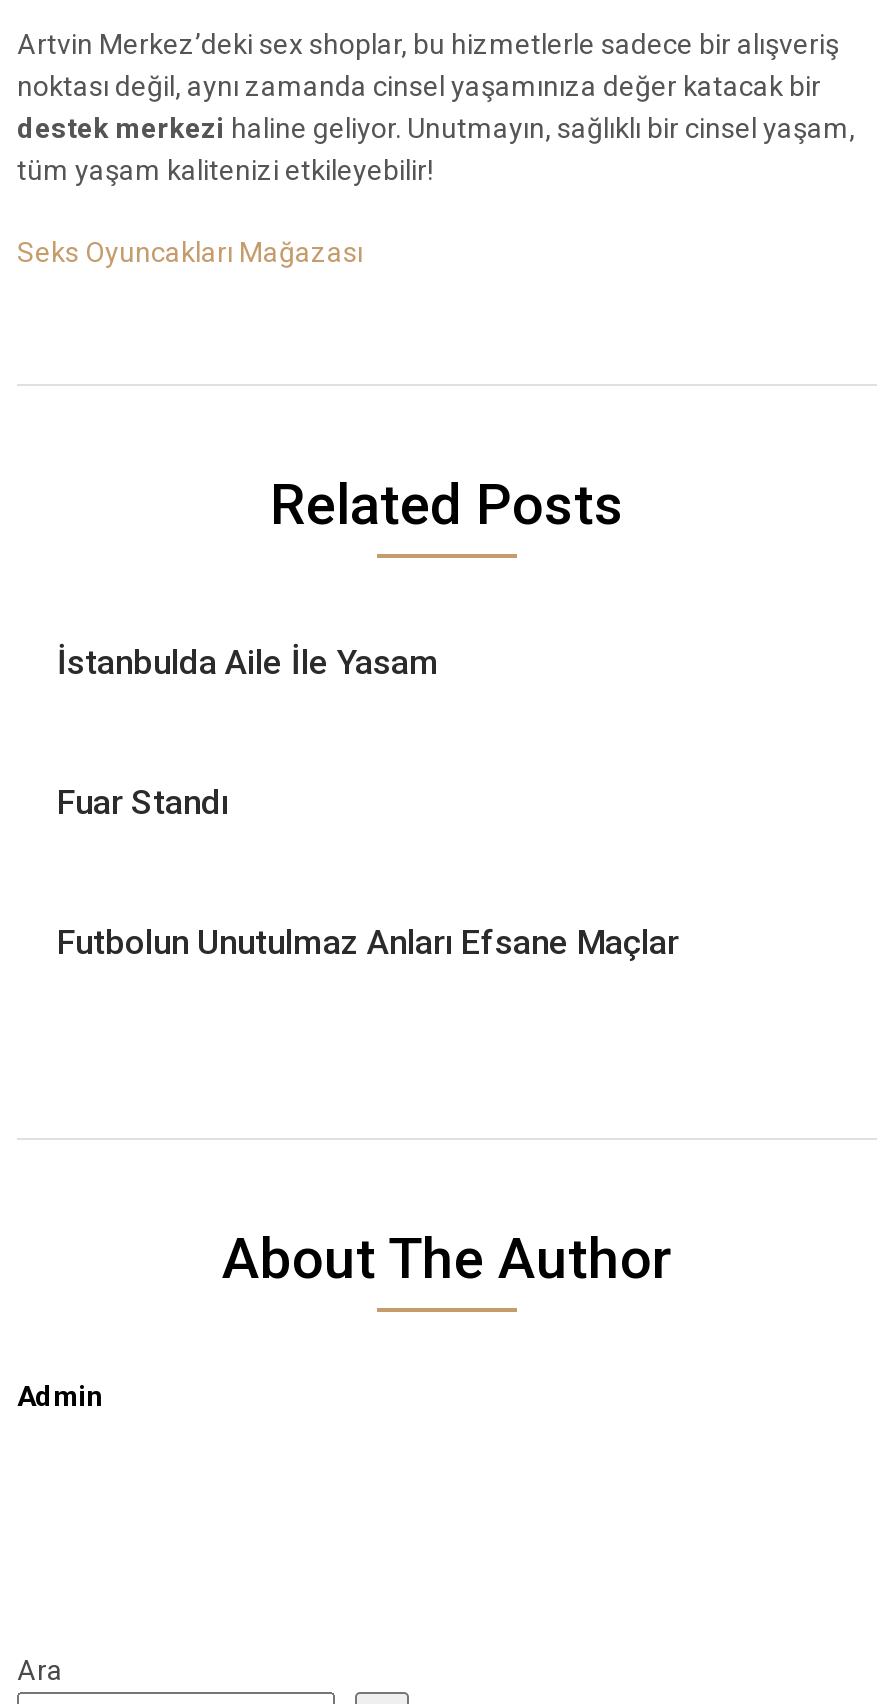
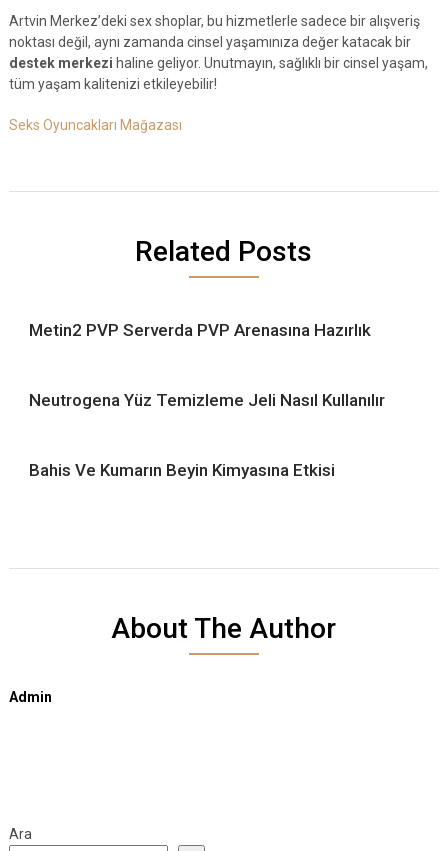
- İstanbulda Aile İle Yasam
+ Metin2 PVP Serverda PVP Arenasına Hazırlık

- Fuar Standı
+ Neutrogena Yüz Temizleme Jeli Nasıl Kullanılır

- Futbolun Unutulmaz Anları Efsane Maçlar
+ Bahis Ve Kumarın Beyin Kimyasına Etkisi
